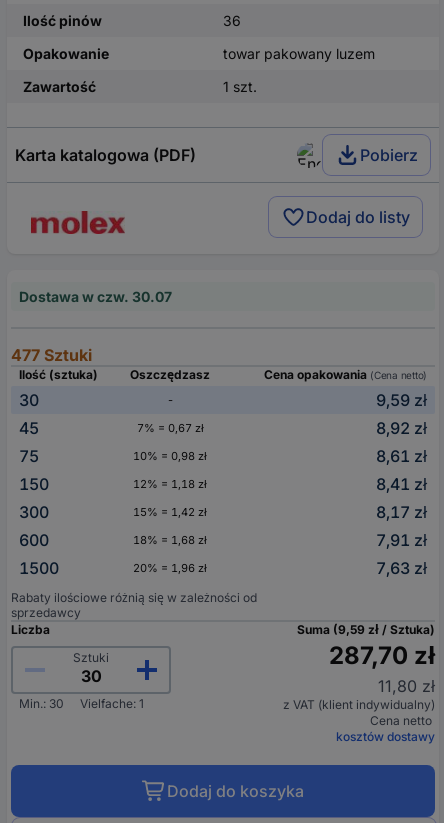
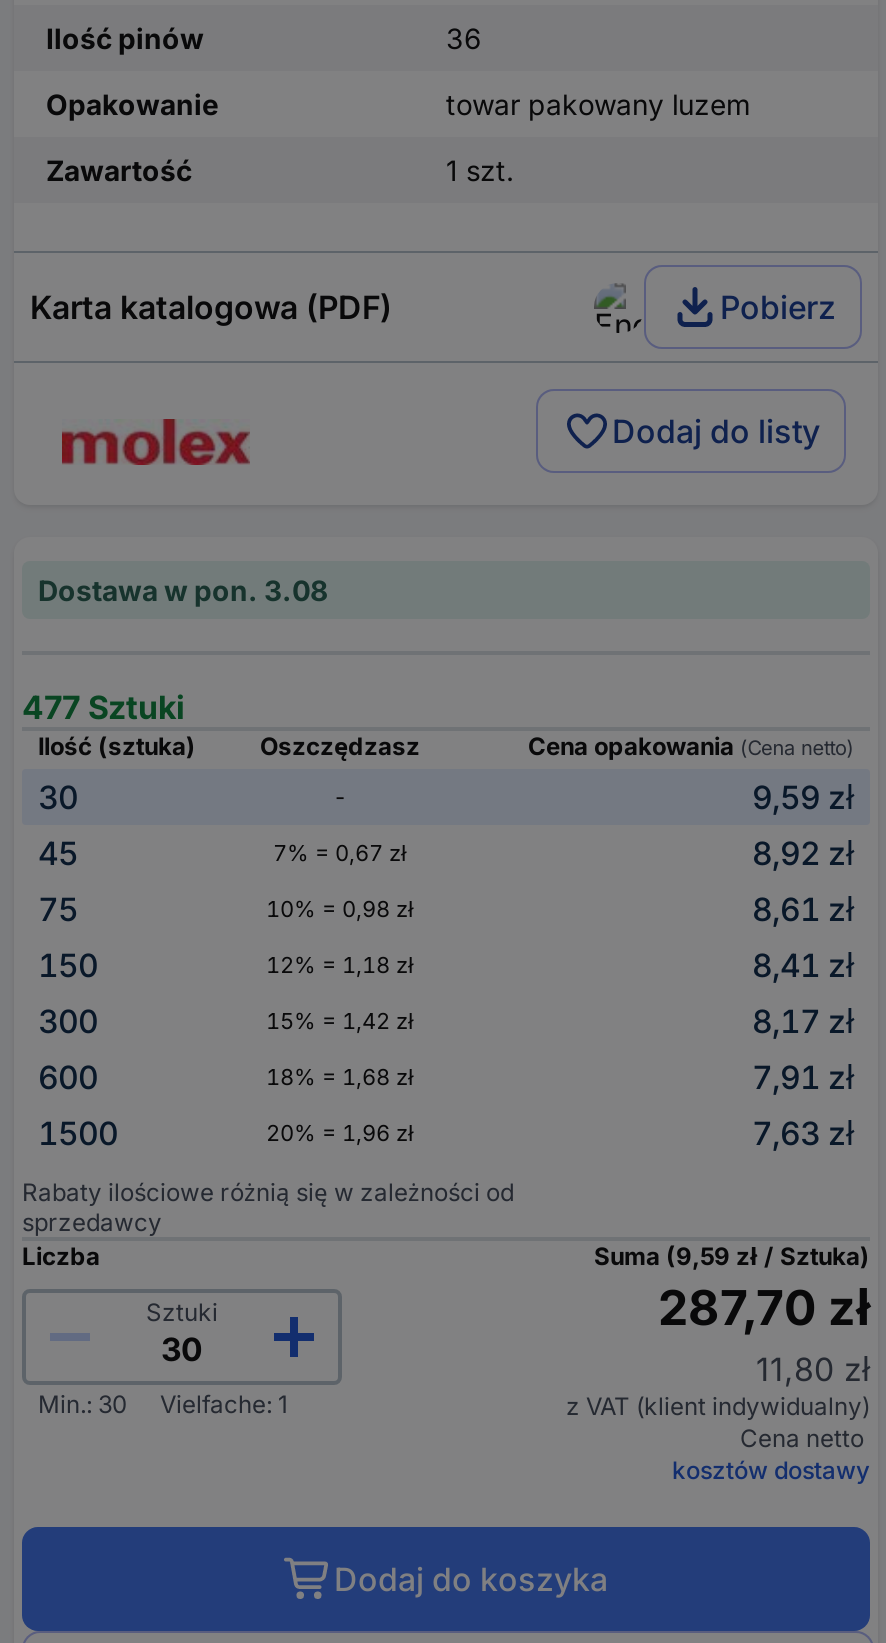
- Dostawa w czw. 30.07
+ Dostawa w pon. 3.08
